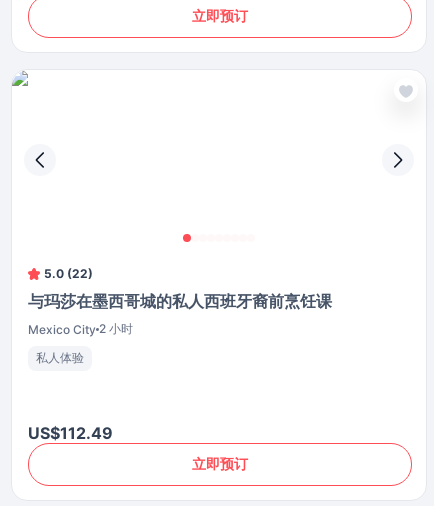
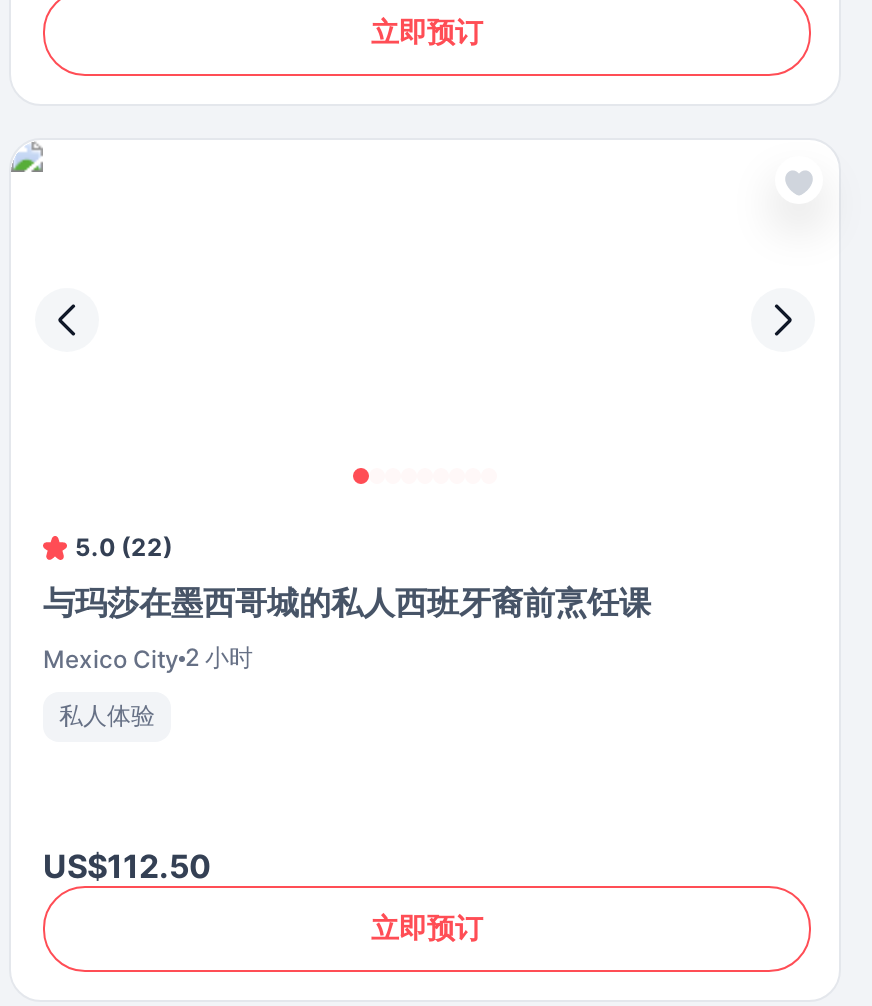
- US$112.49
+ US$112.50
